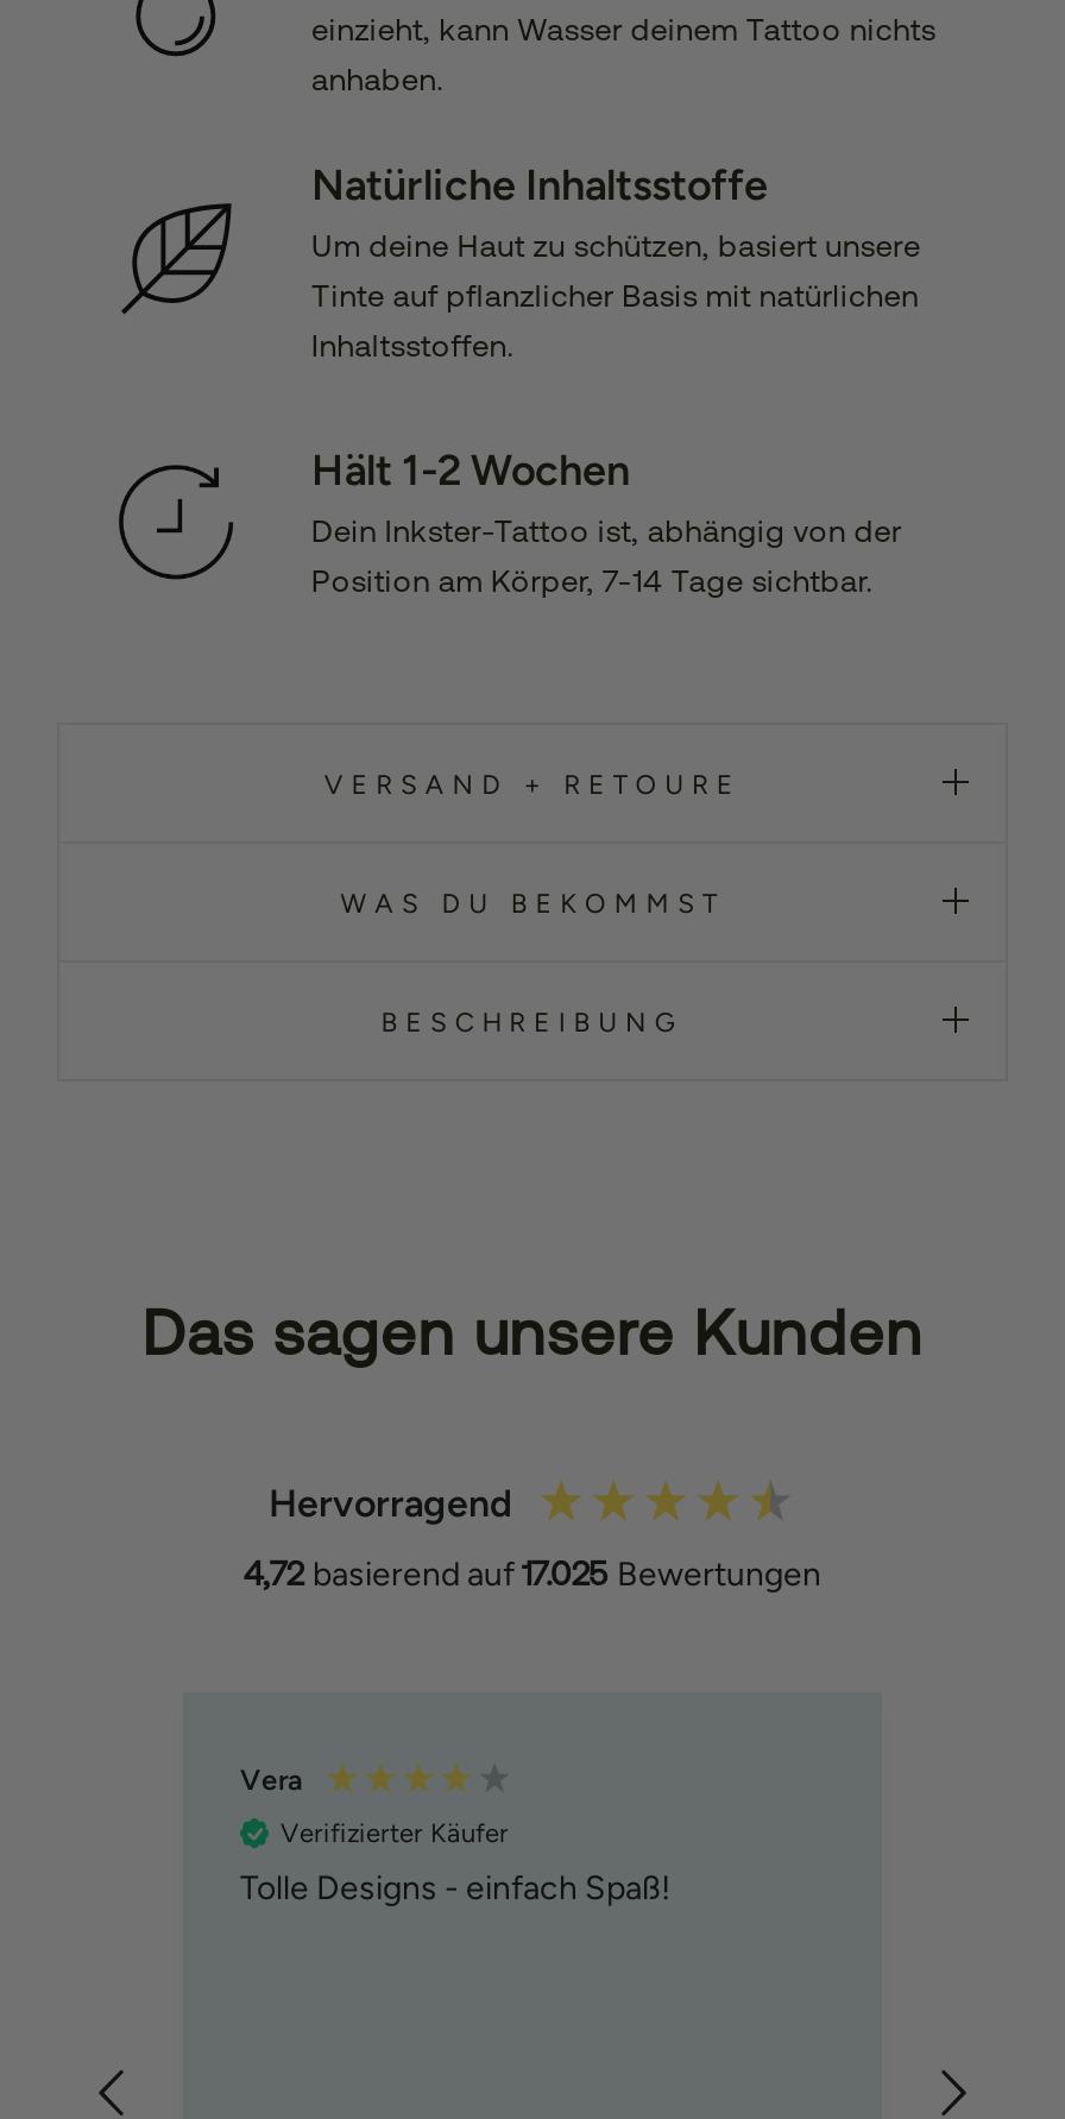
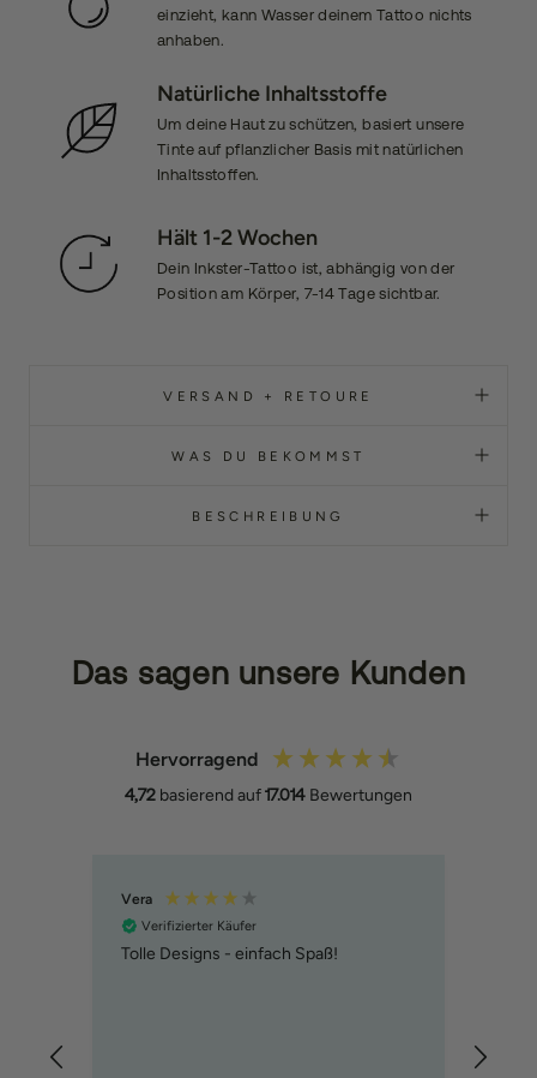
- 4,72 basierend auf 17.025 Bewertungen
+ 4,72 basierend auf 17.014 Bewertungen
